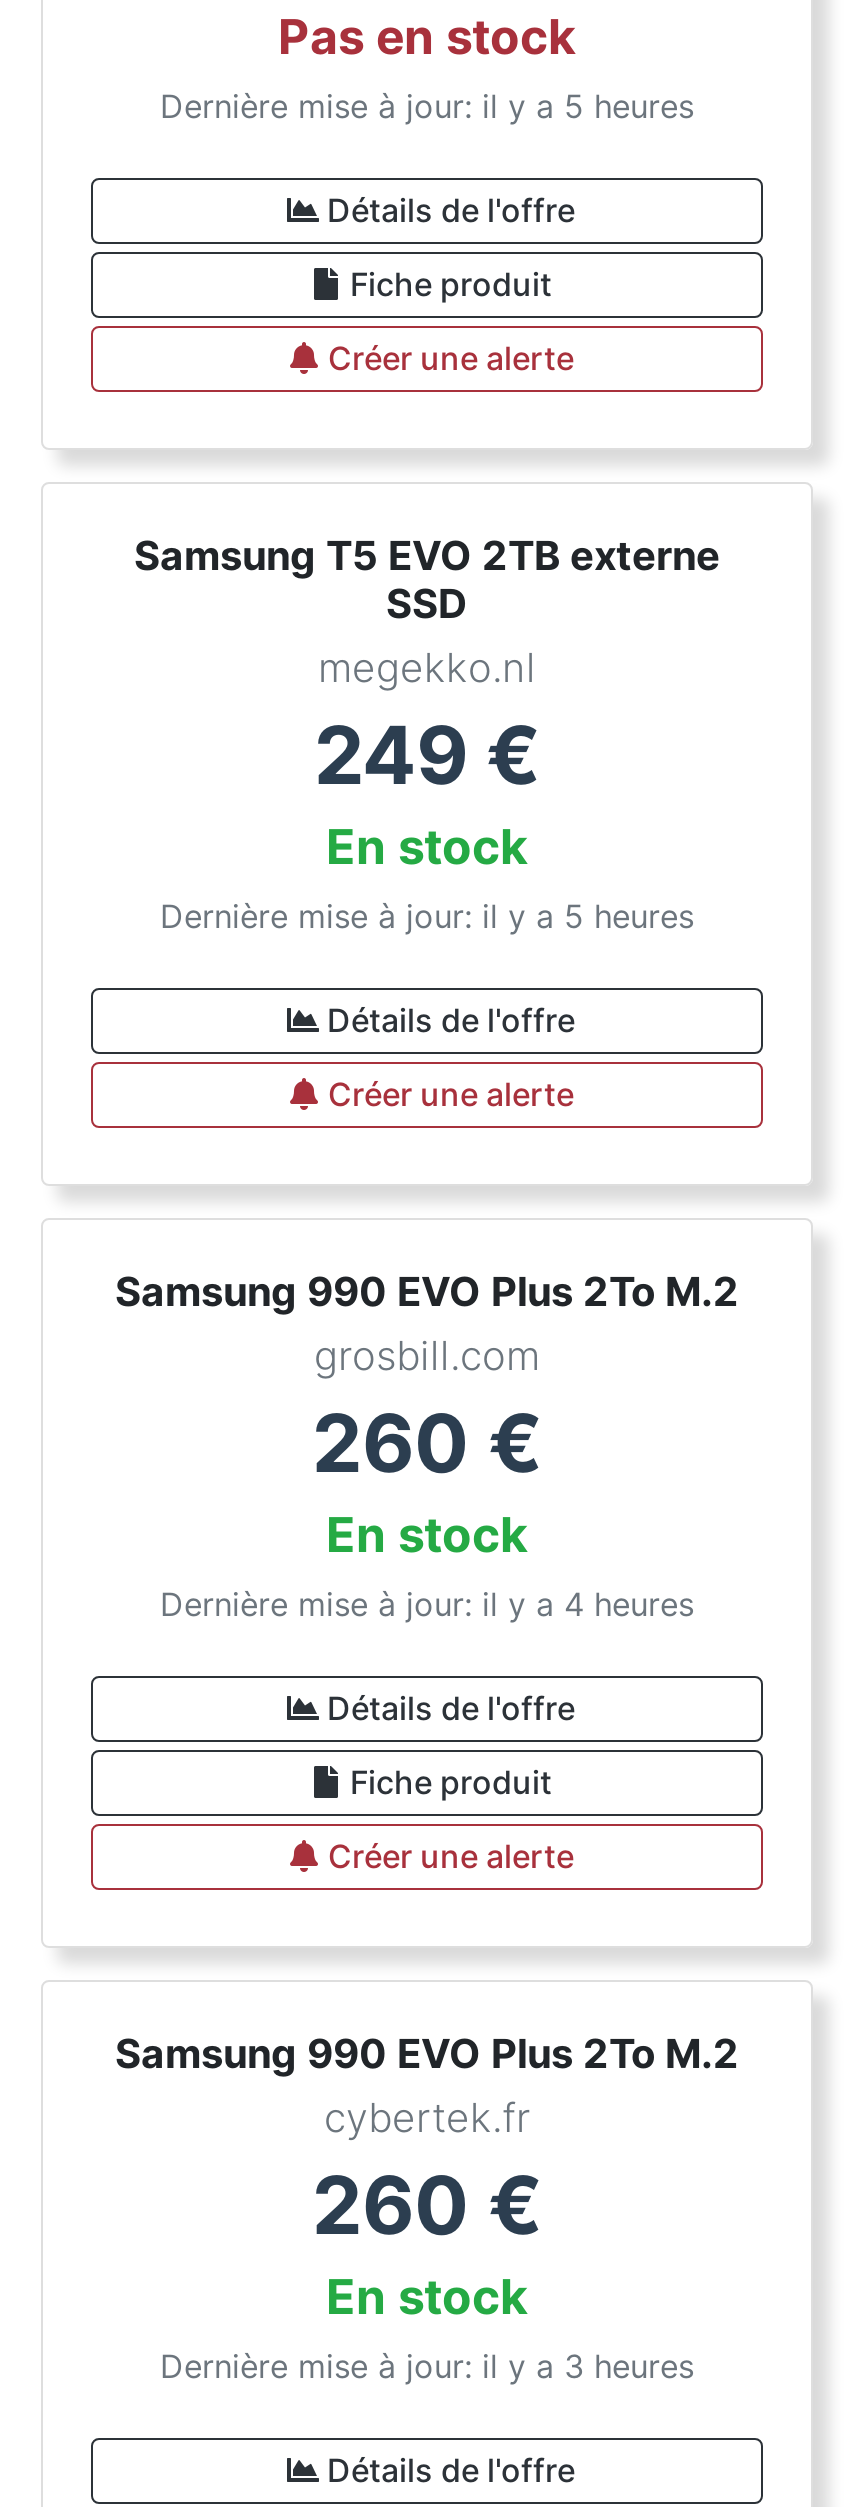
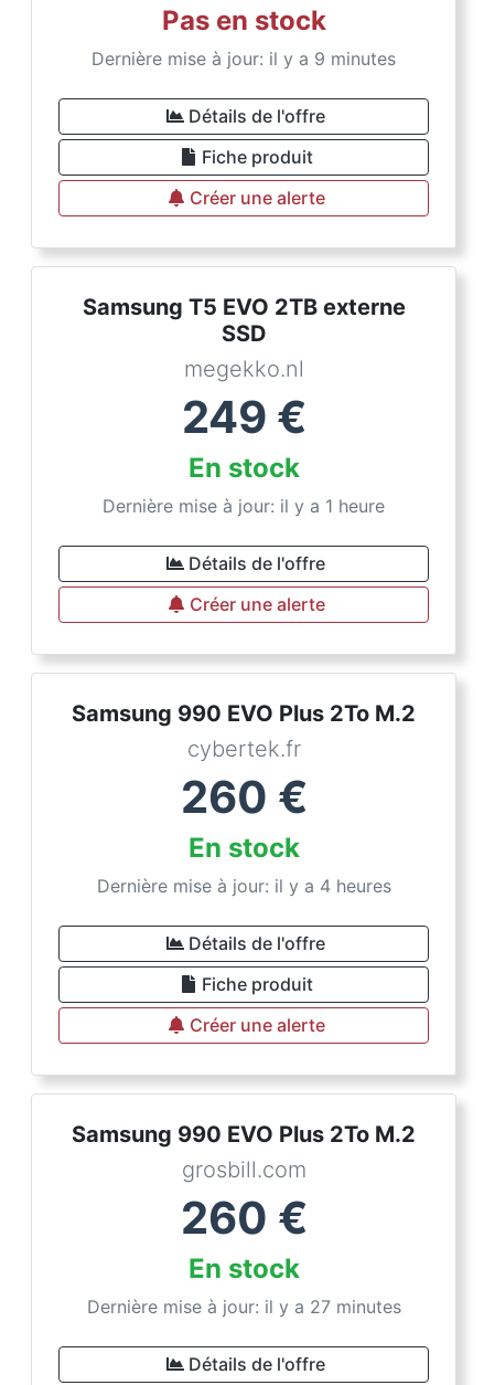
- Dernière mise à jour: il y a 5 heures
+ Dernière mise à jour: il y a 9 minutes

- Dernière mise à jour: il y a 5 heures
+ Dernière mise à jour: il y a 1 heure

moved down: grosbill.com

moved up: cybertek.fr

- Dernière mise à jour: il y a 3 heures
+ Dernière mise à jour: il y a 27 minutes
